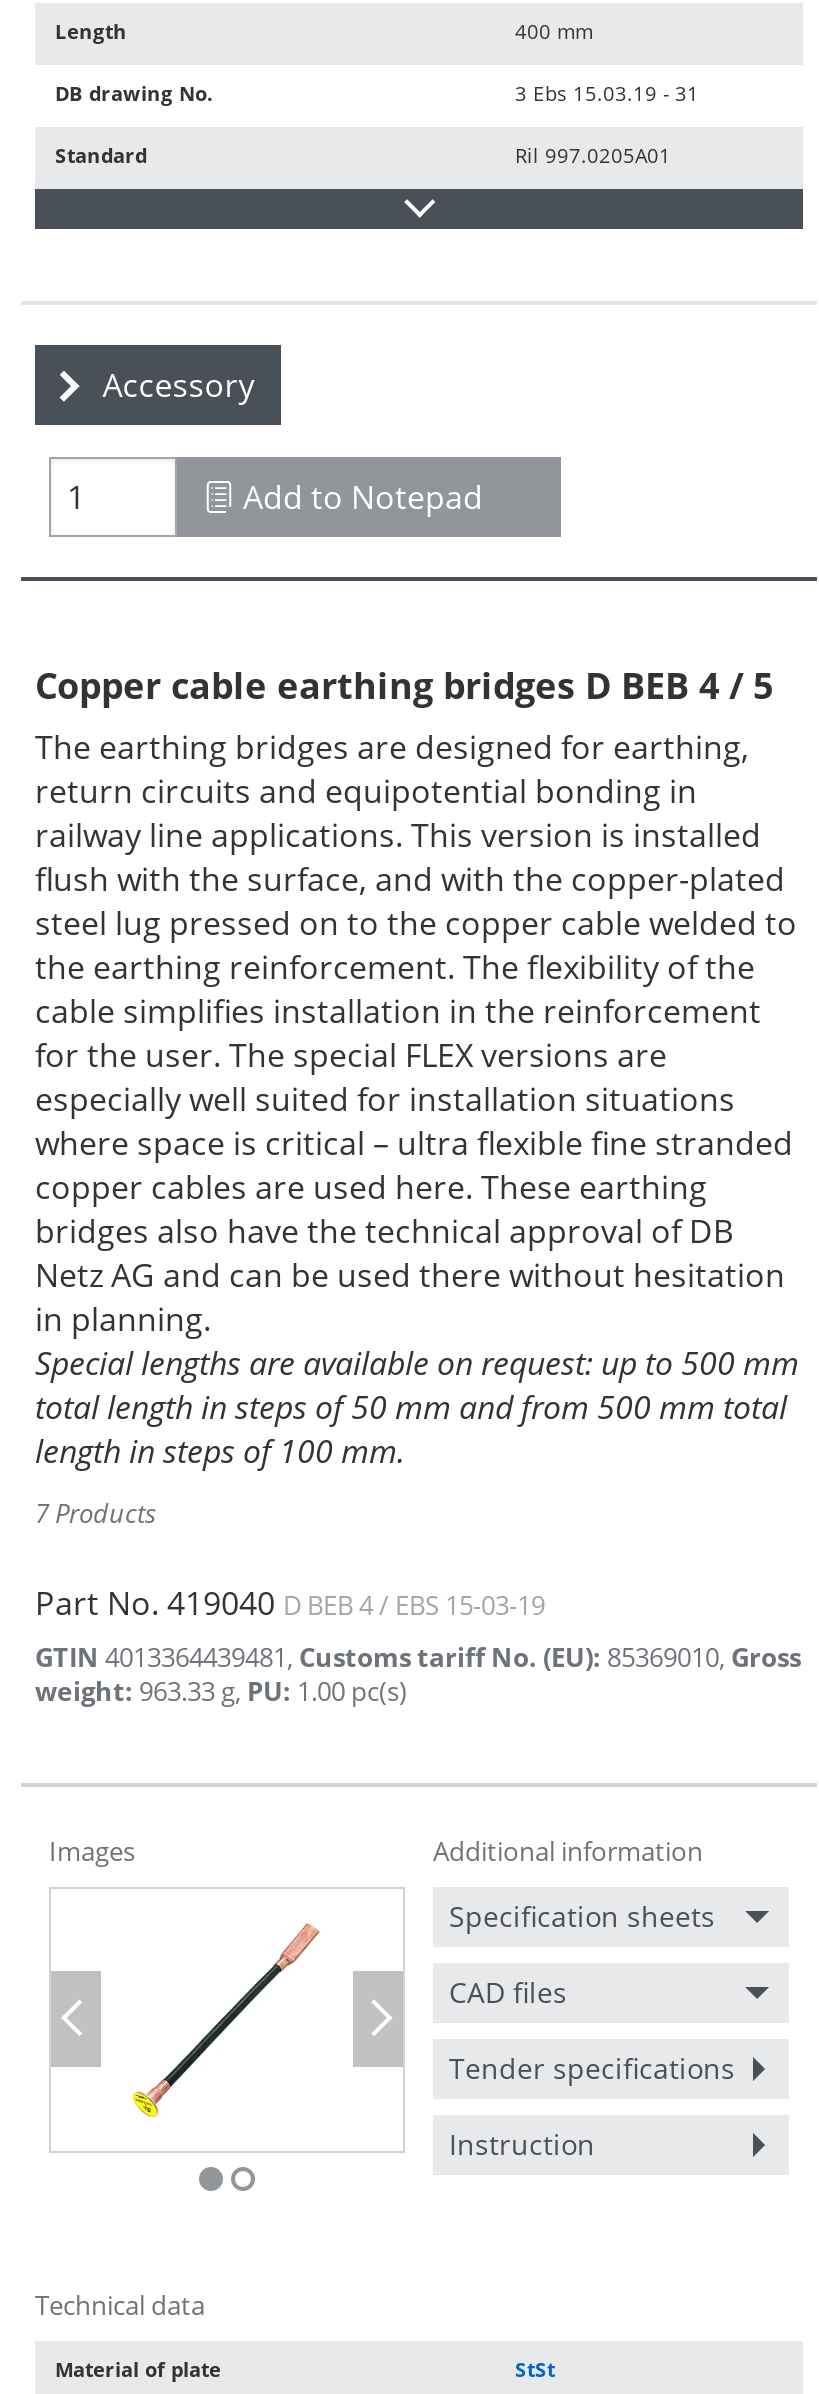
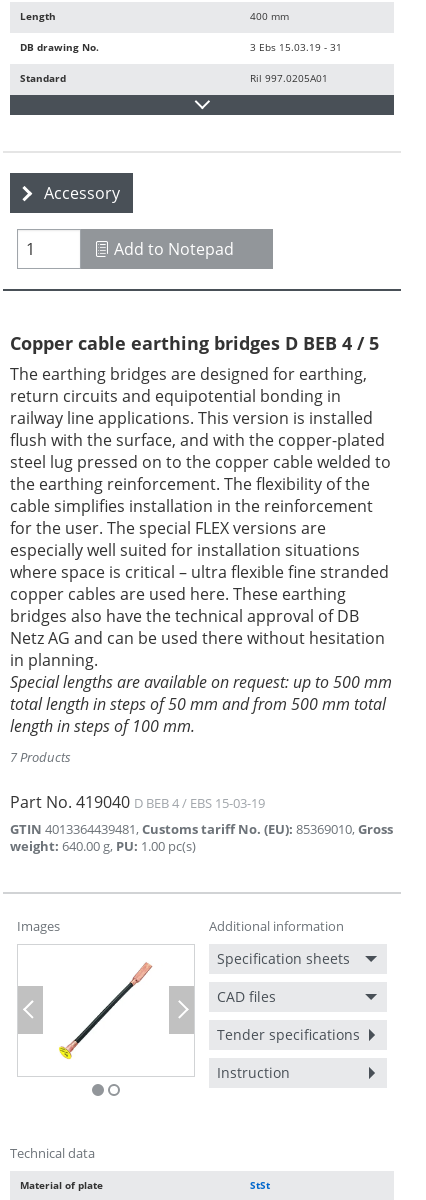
- weight: 963.33 g, PU: 1.00 pc(s)
+ weight: 640.00 g, PU: 1.00 pc(s)
